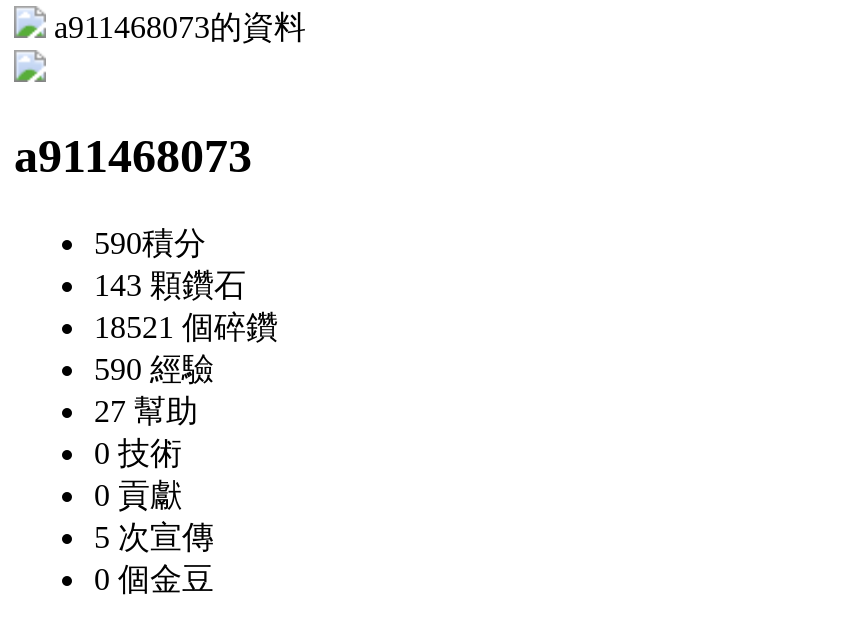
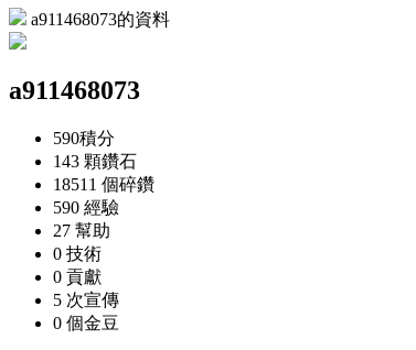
- 18521 個碎鑽
+ 18511 個碎鑽
